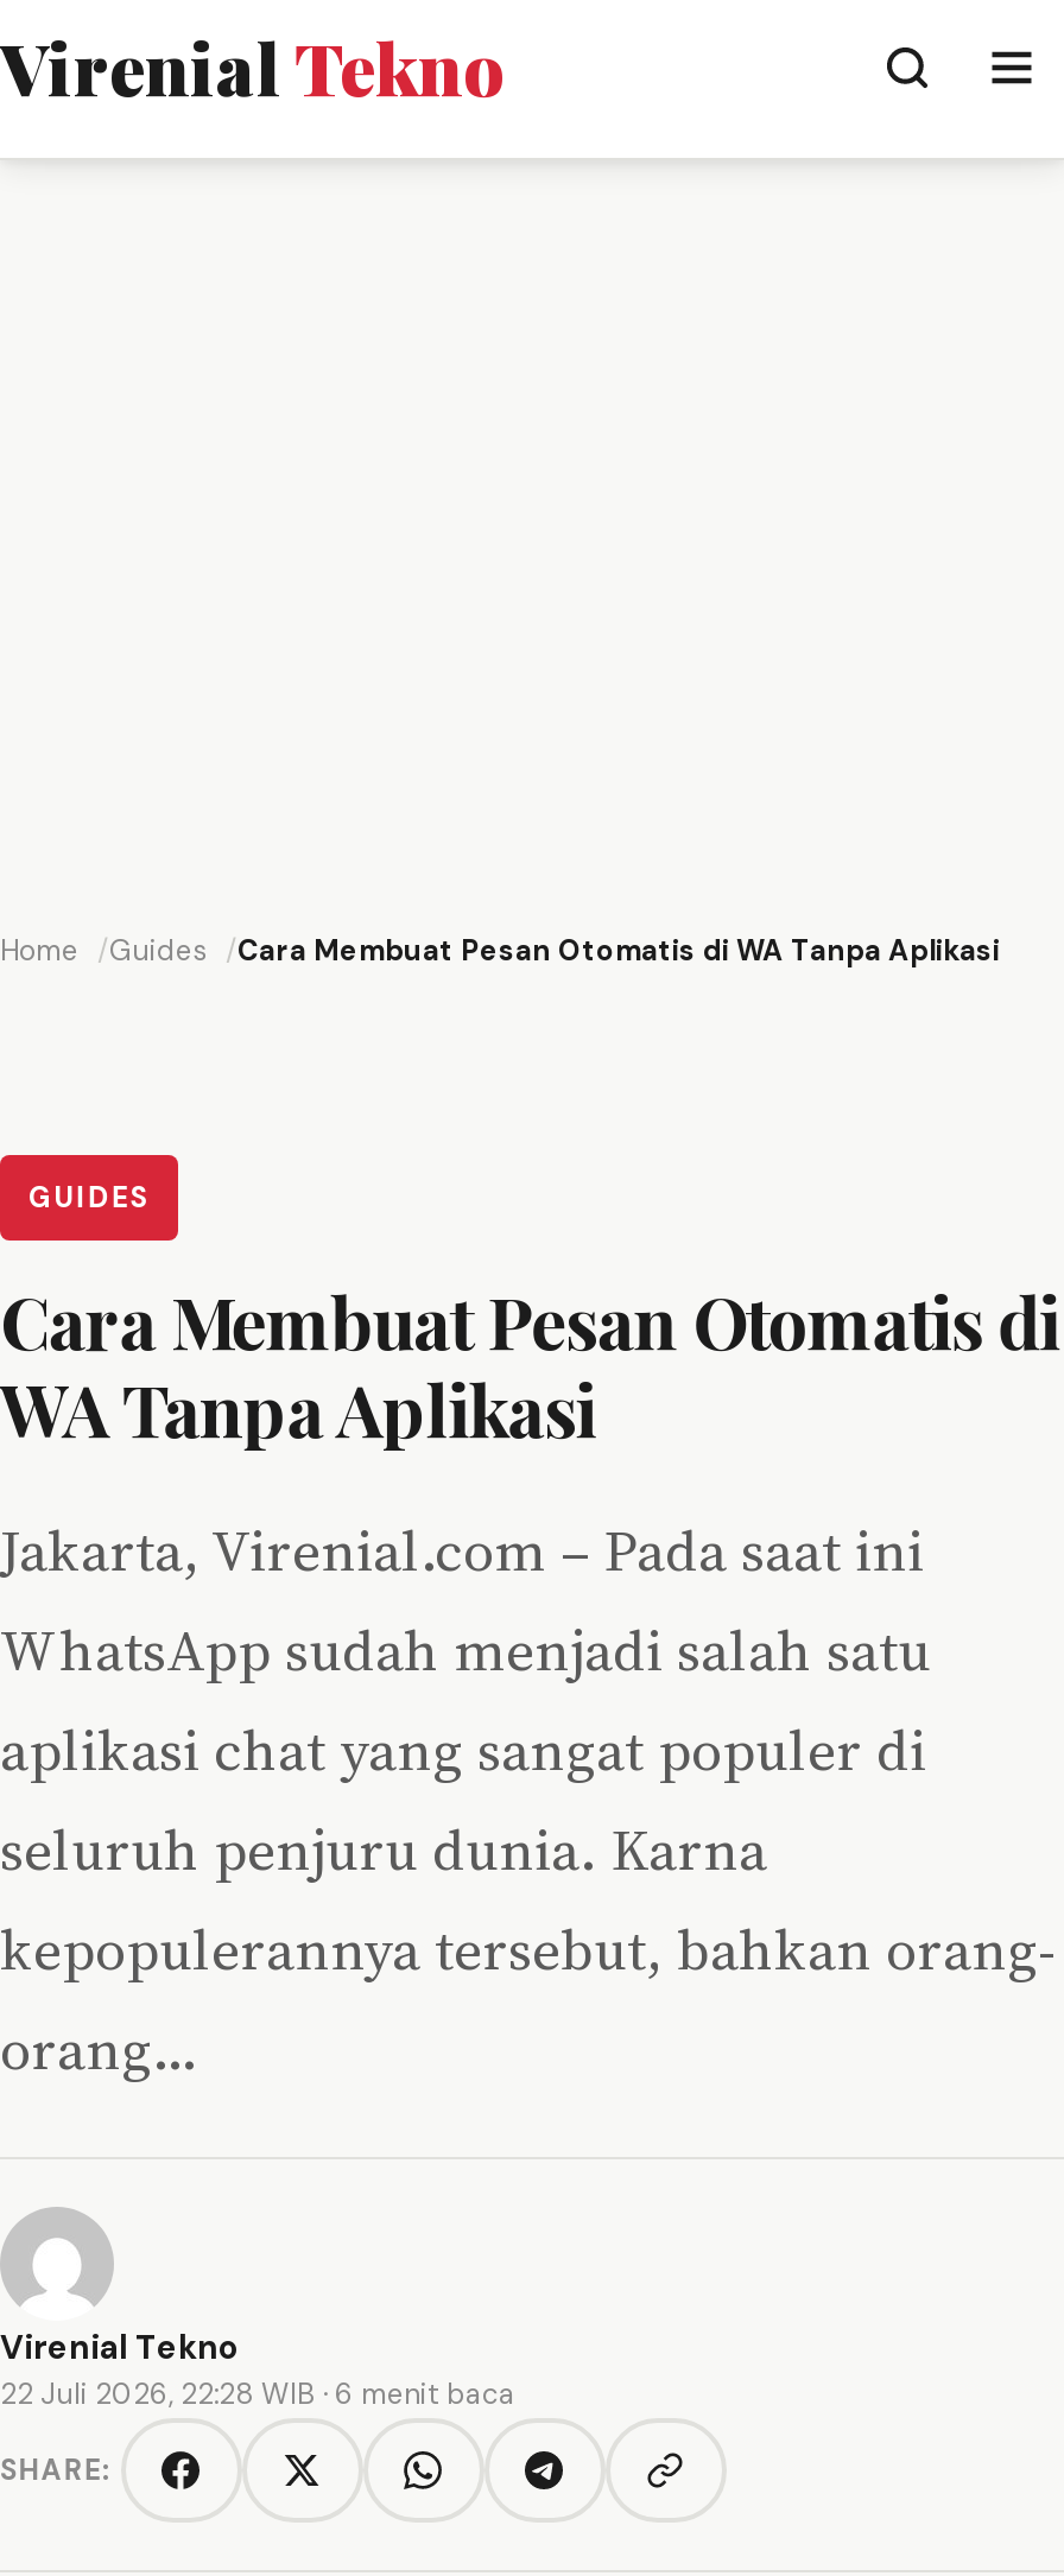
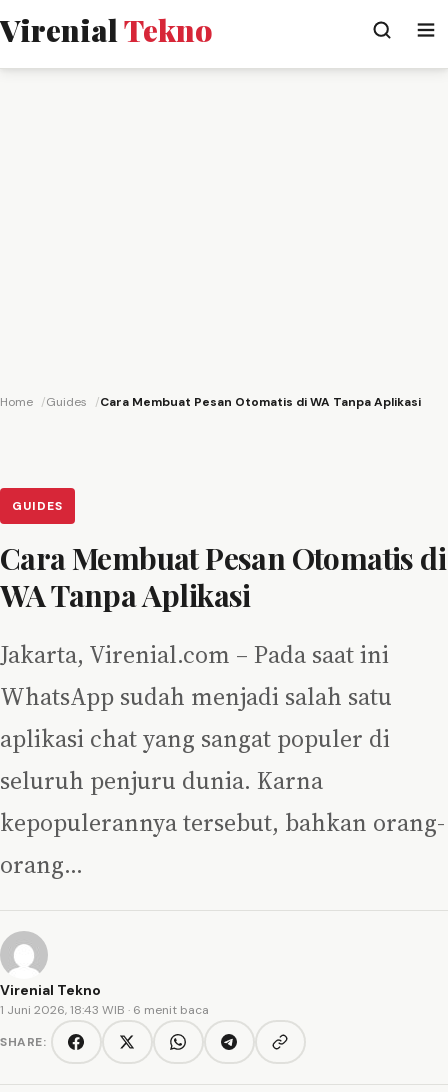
- 22 Juli 2026, 22:28 WIB · 6 menit baca
+ 1 Juni 2026, 18:43 WIB · 6 menit baca
